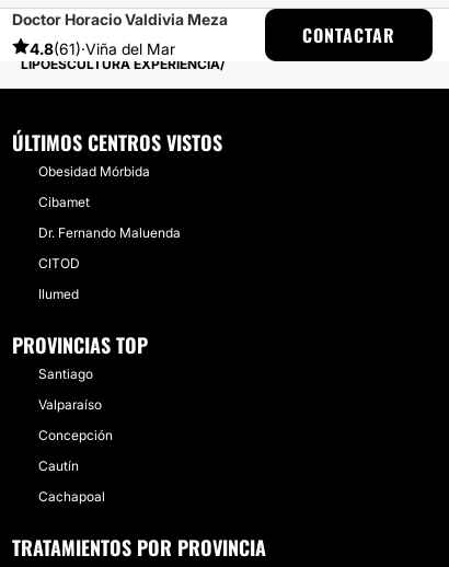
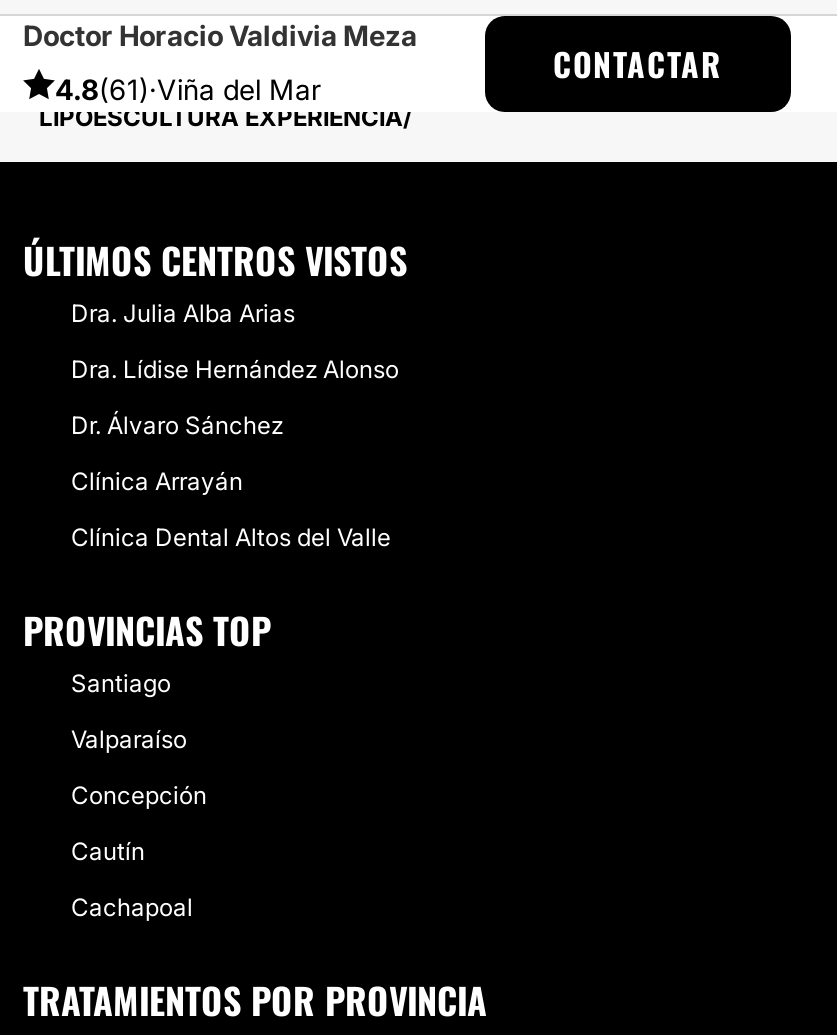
- Obesidad Mórbida
+ Dra. Julia Alba Arias

- Cibamet
+ Dra. Lídise Hernández Alonso

- Dr. Fernando Maluenda
+ Dr. Álvaro Sánchez

- CITOD
+ Clínica Arrayán

- Ilumed
+ Clínica Dental Altos del Valle
